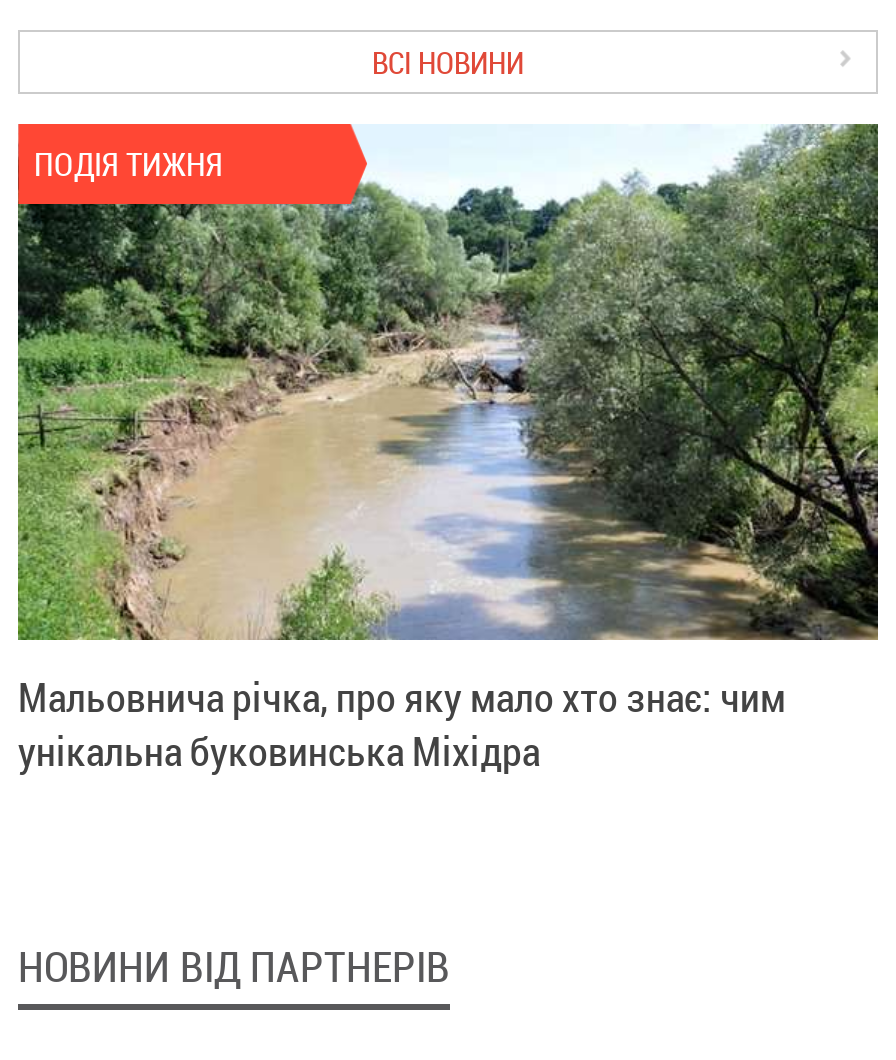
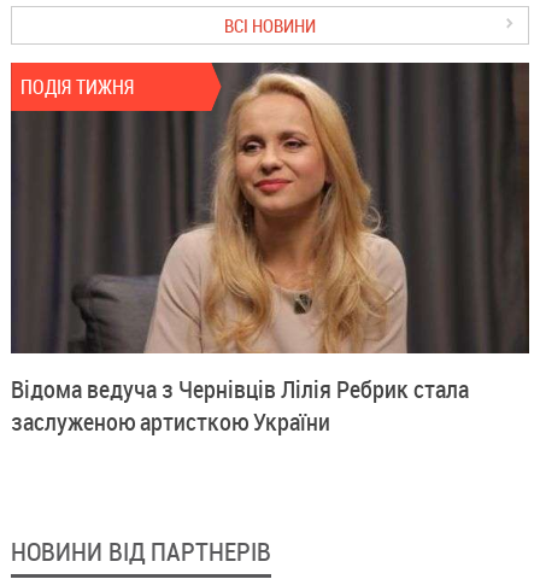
- [image]
- Мальовнича річка, про яку мало хто знає: чим
- унікальна буковинська Міхідра
+ [image]
+ Відома ведуча з Чернівців Лілія Ребрик стала
+ заслуженою артисткою України
